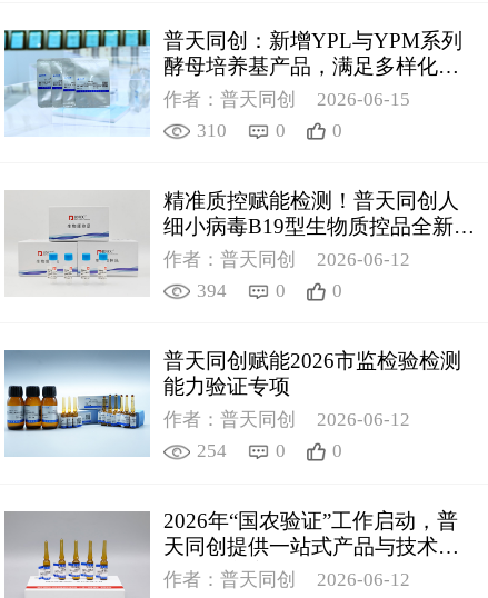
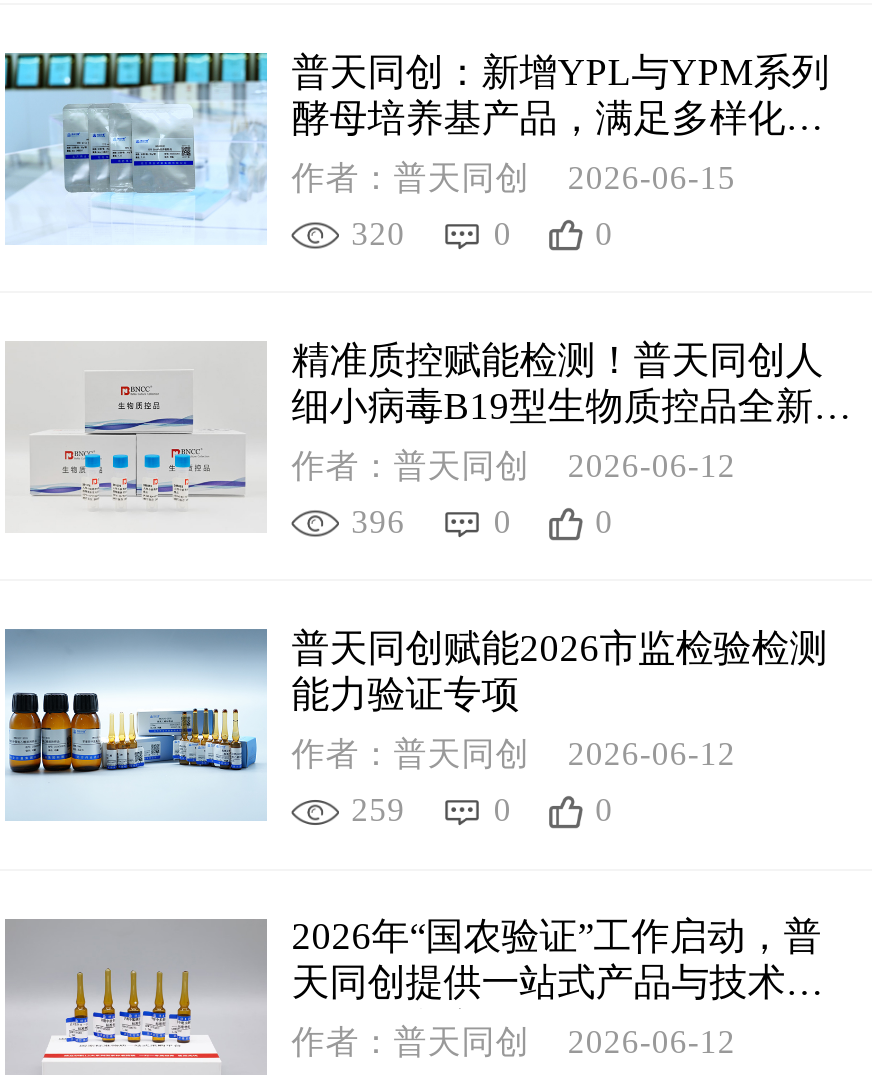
- 310
+ 320

- 394
+ 396

- 254
+ 259
